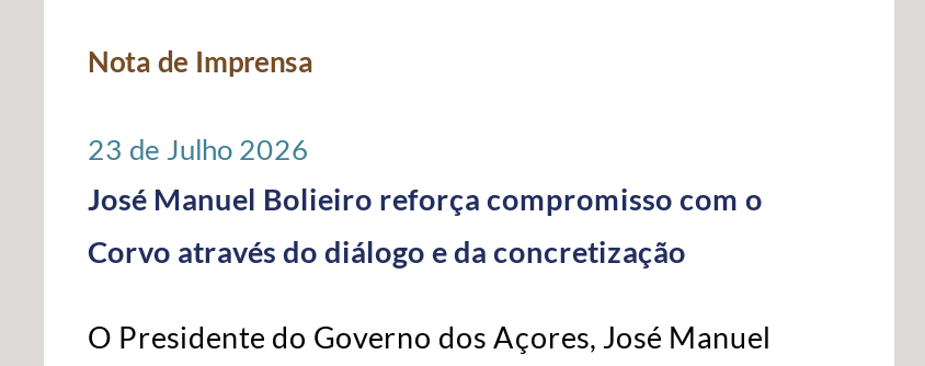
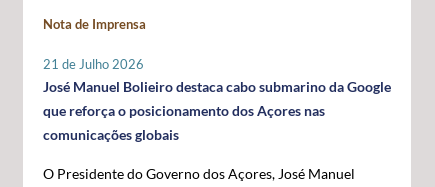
- 23 de Julho 2026
- José Manuel Bolieiro reforça compromisso com o
- Corvo através do diálogo e da concretização
+ 21 de Julho 2026
+ José Manuel Bolieiro destaca cabo submarino da Google
+ que reforça o posicionamento dos Açores nas
+ comunicações globais
